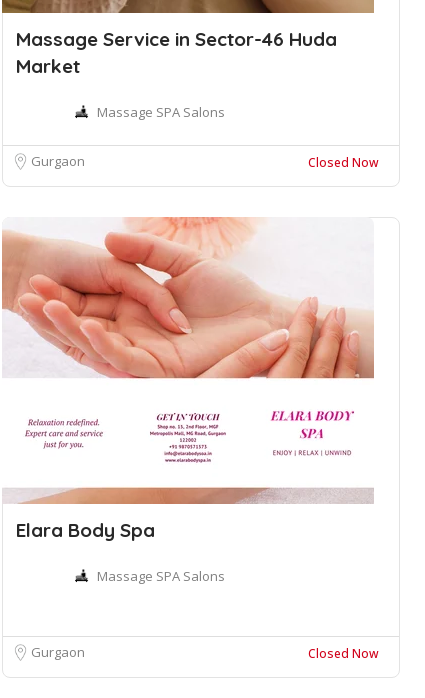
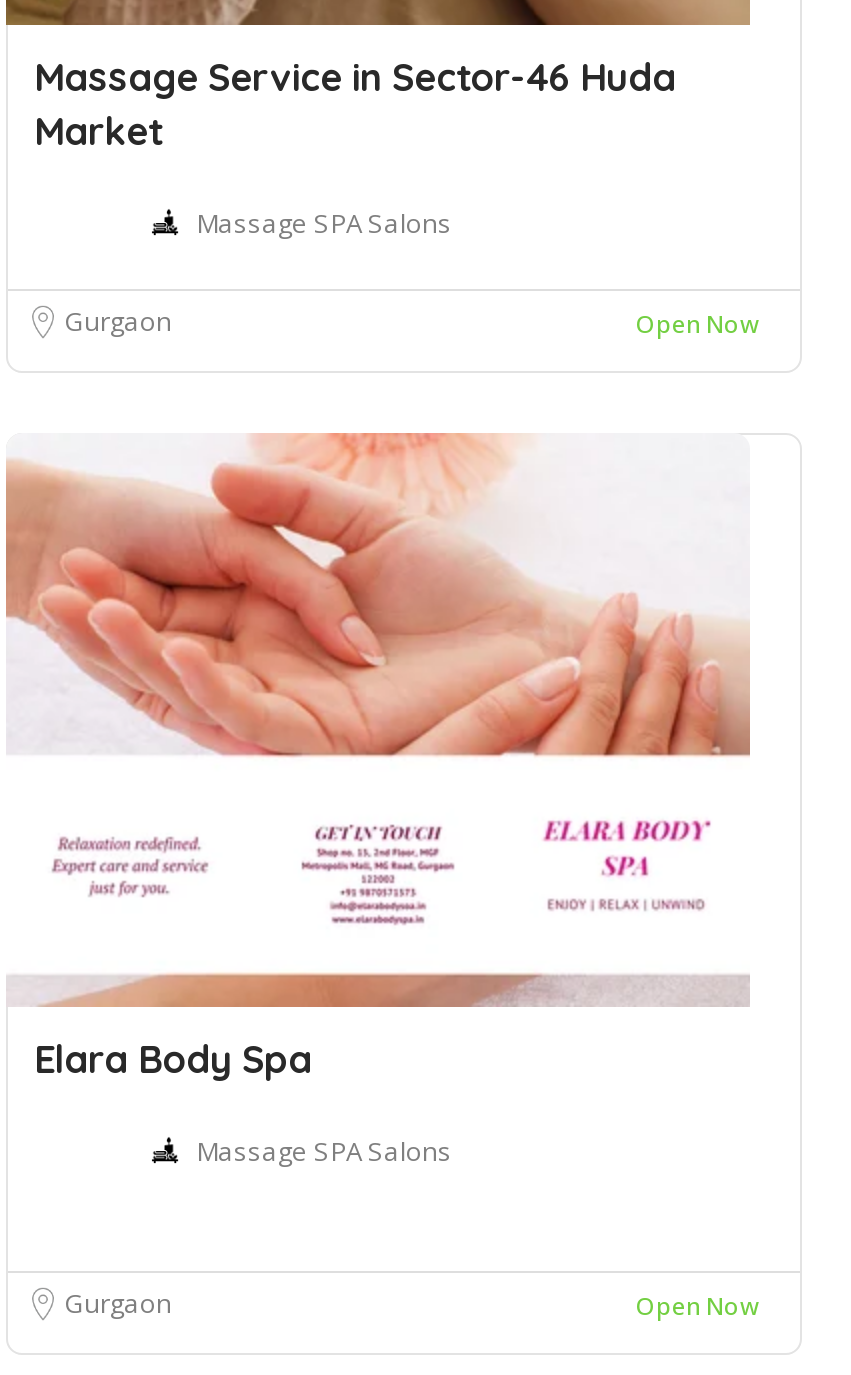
- Closed Now
+ Open Now

- Closed Now
+ Open Now
